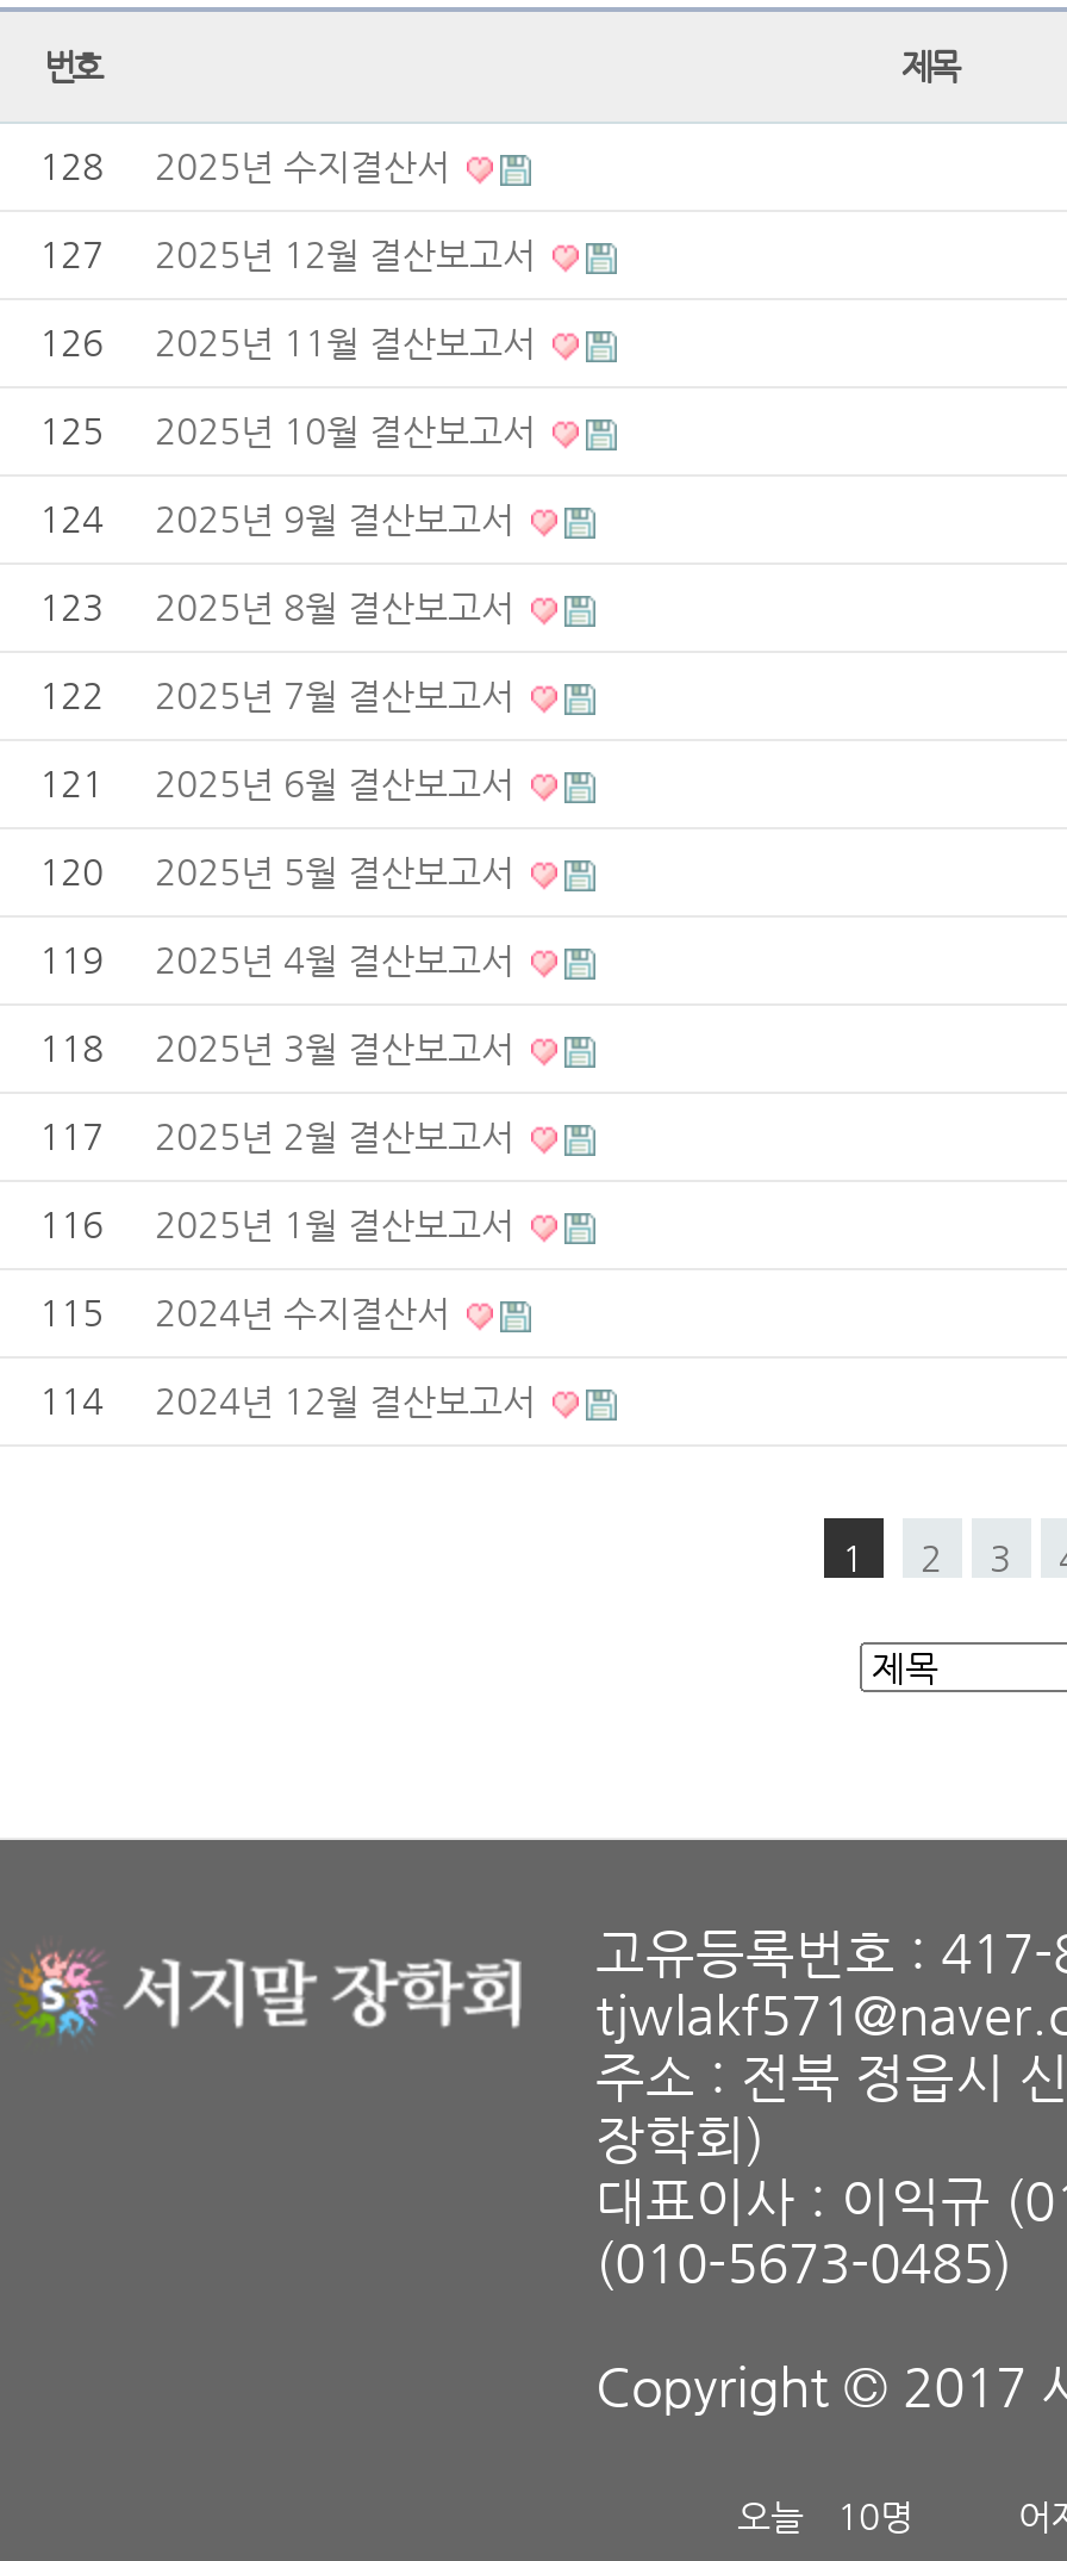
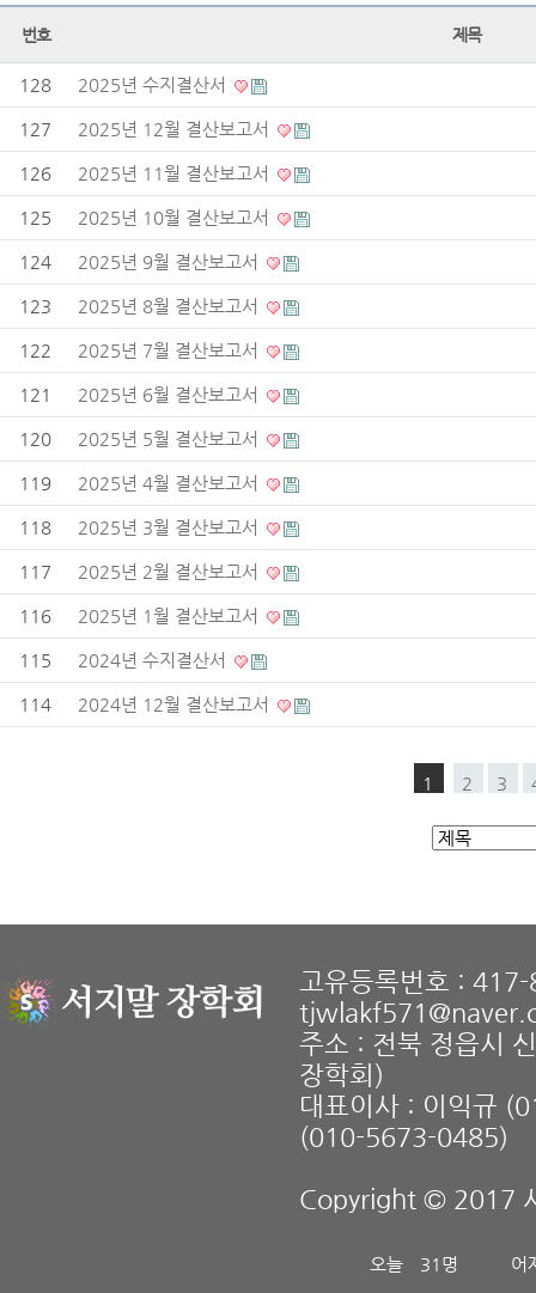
- 10명
+ 31명
